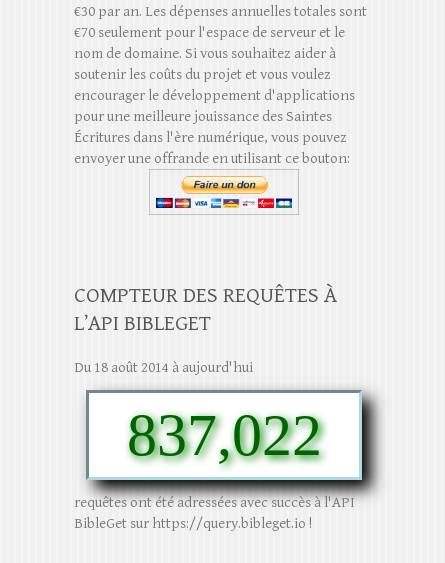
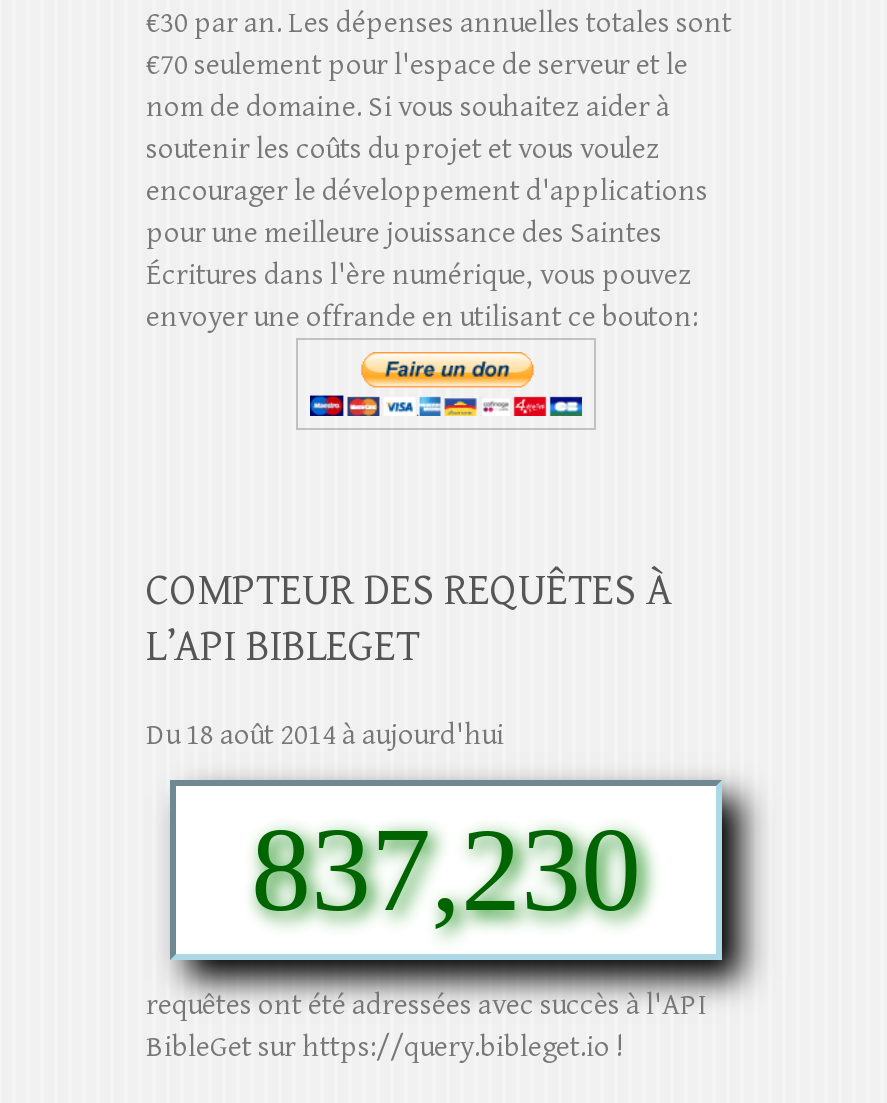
- 837,022
+ 837,230
